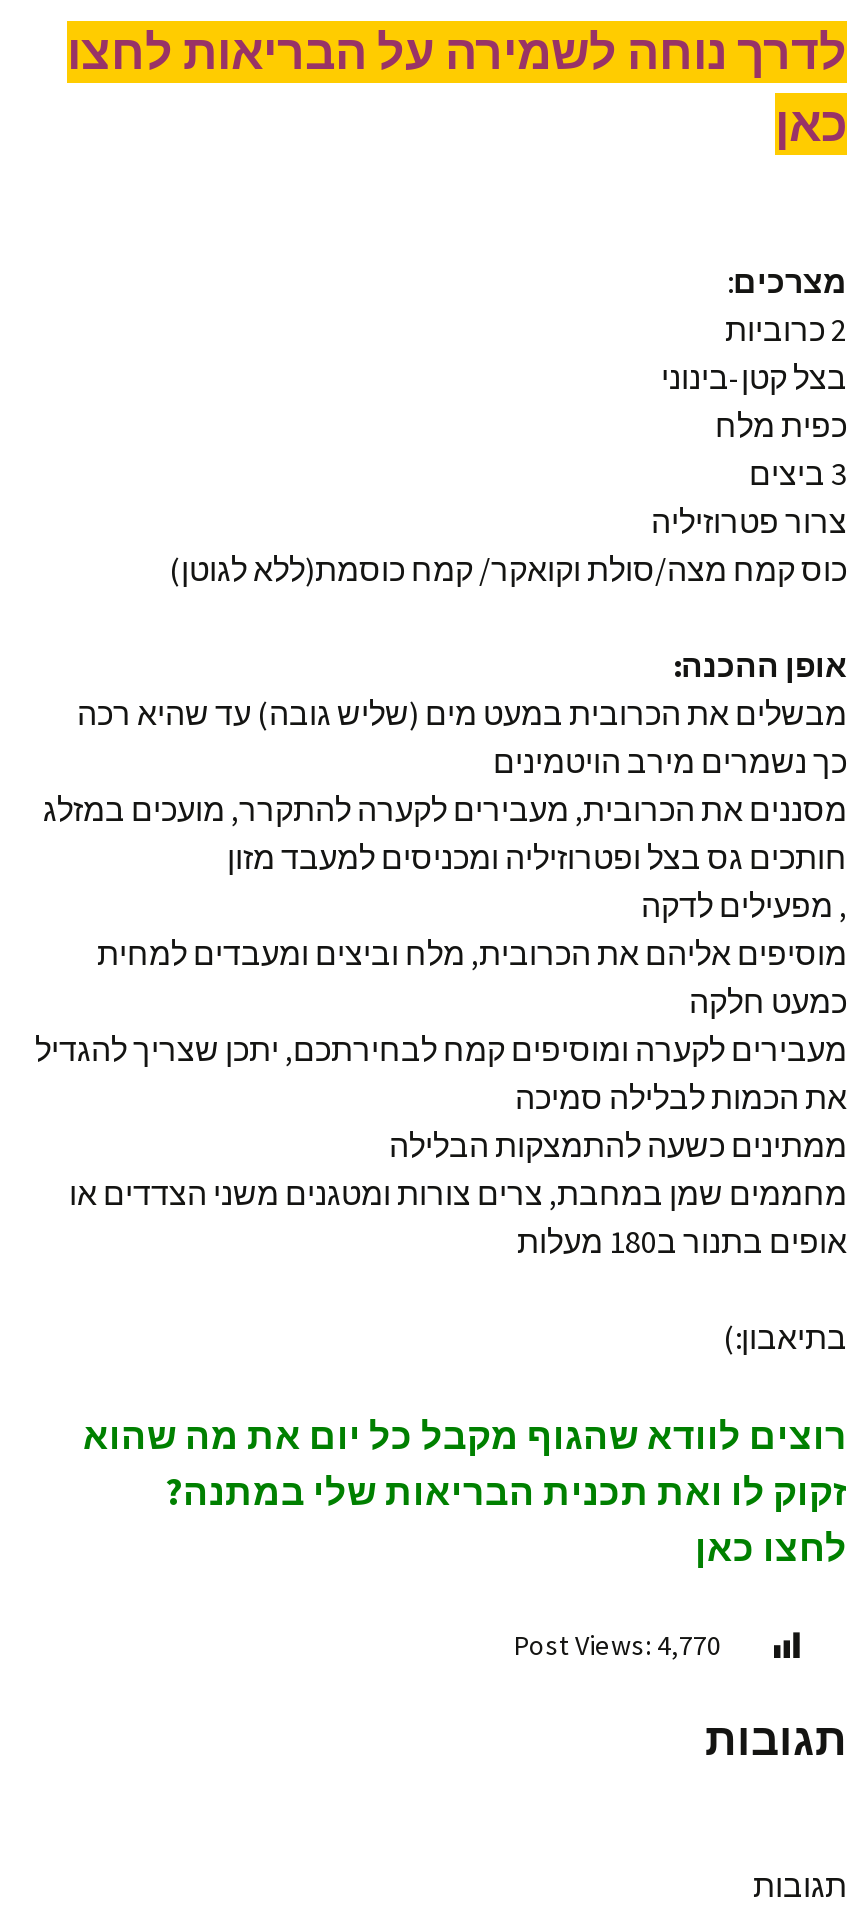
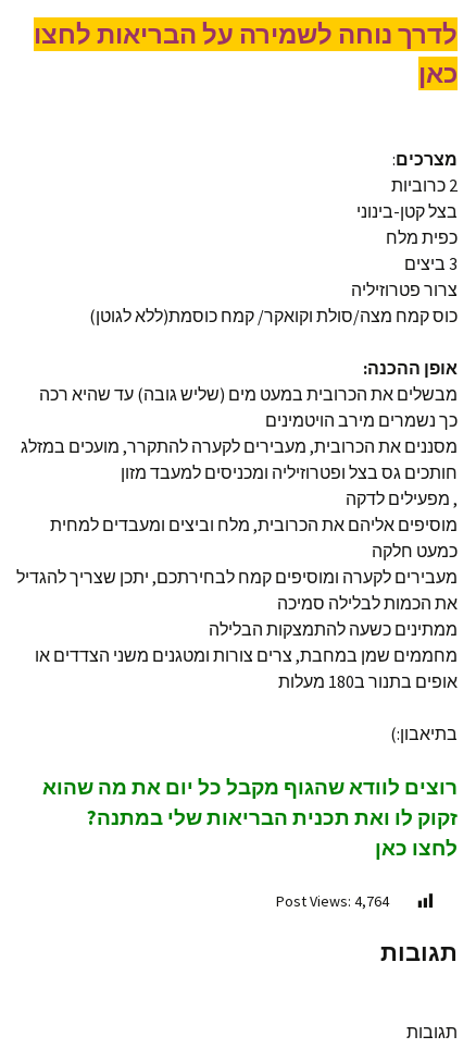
- Post Views: 4,770
+ Post Views: 4,764
